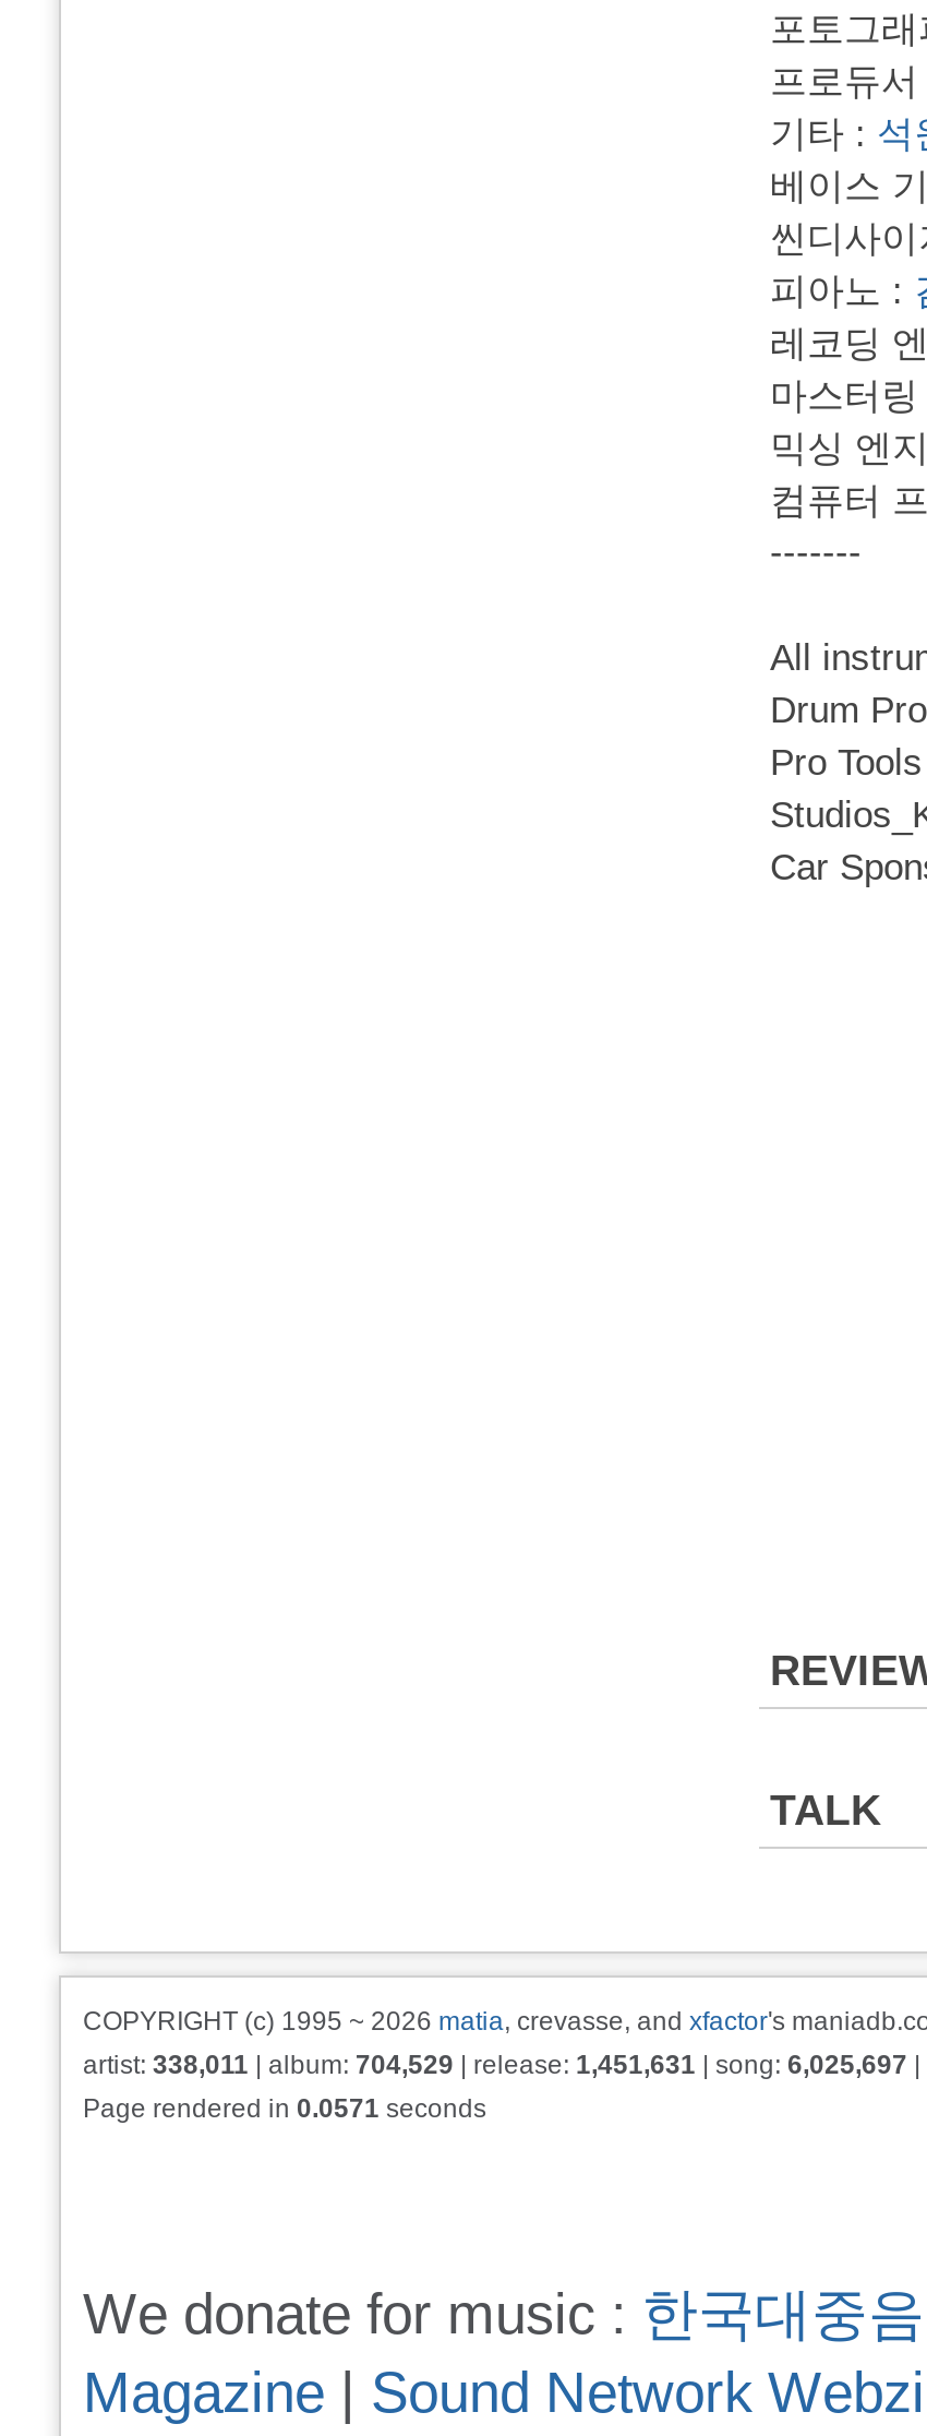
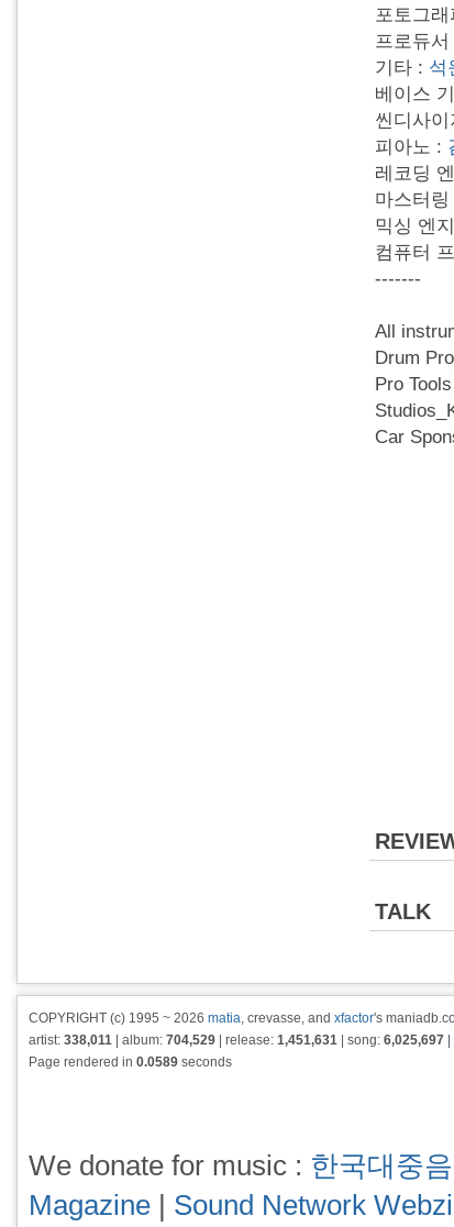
- Page rendered in 0.0571 seconds
+ Page rendered in 0.0589 seconds
